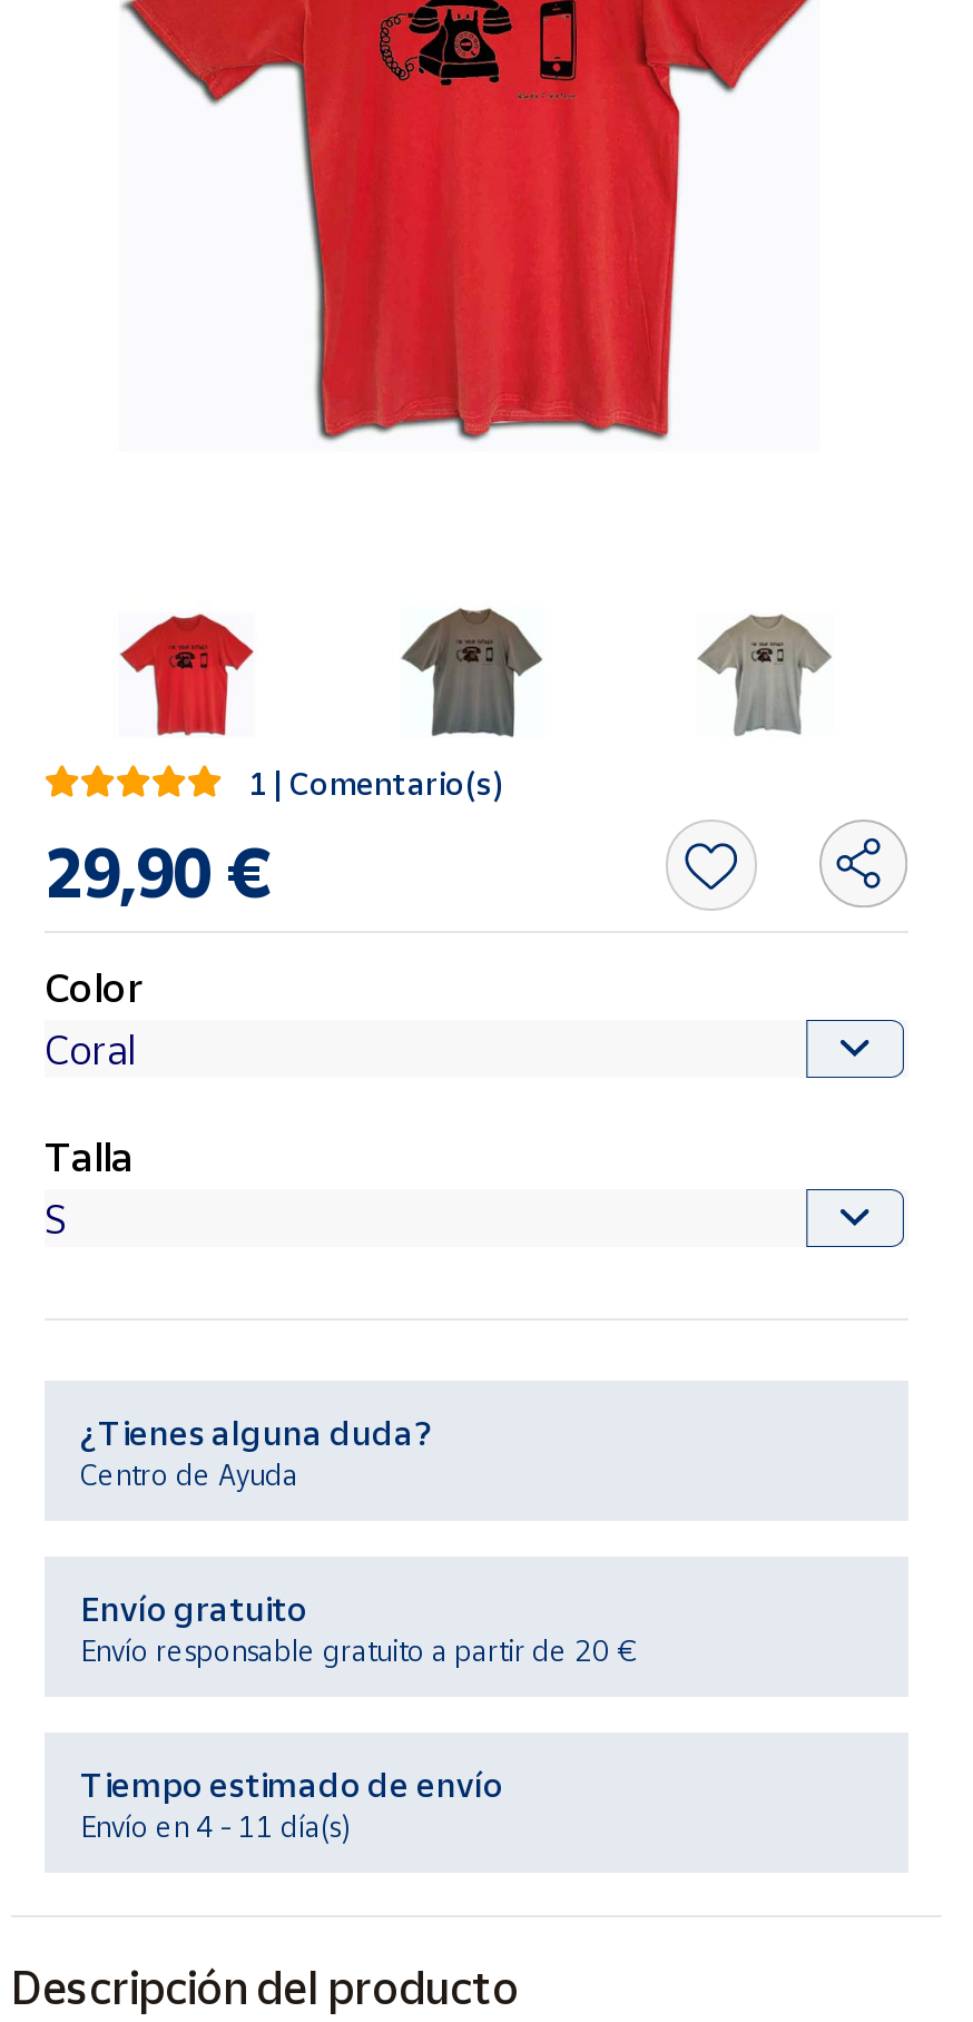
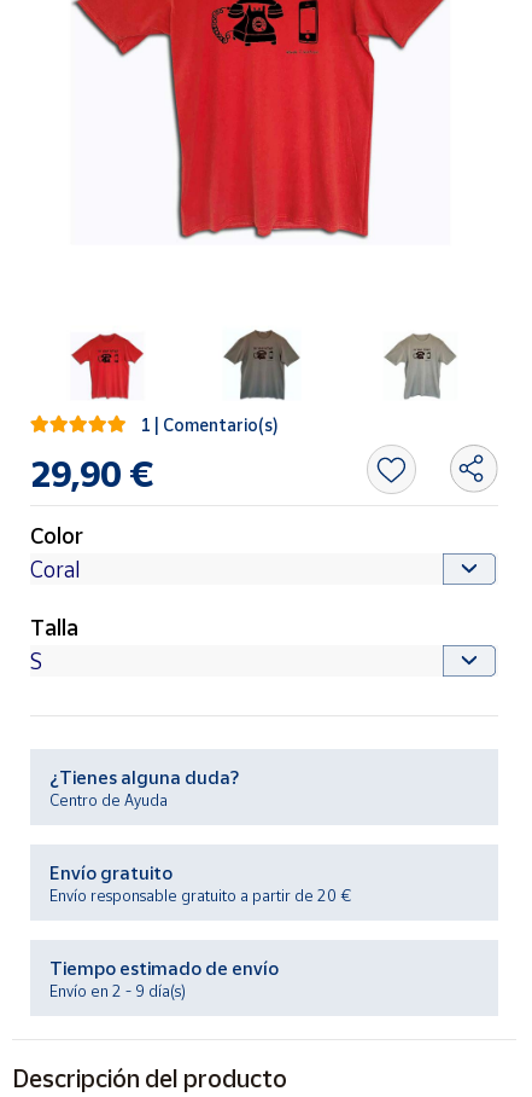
- Envío en 4 - 11 día(s)
+ Envío en 2 - 9 día(s)
